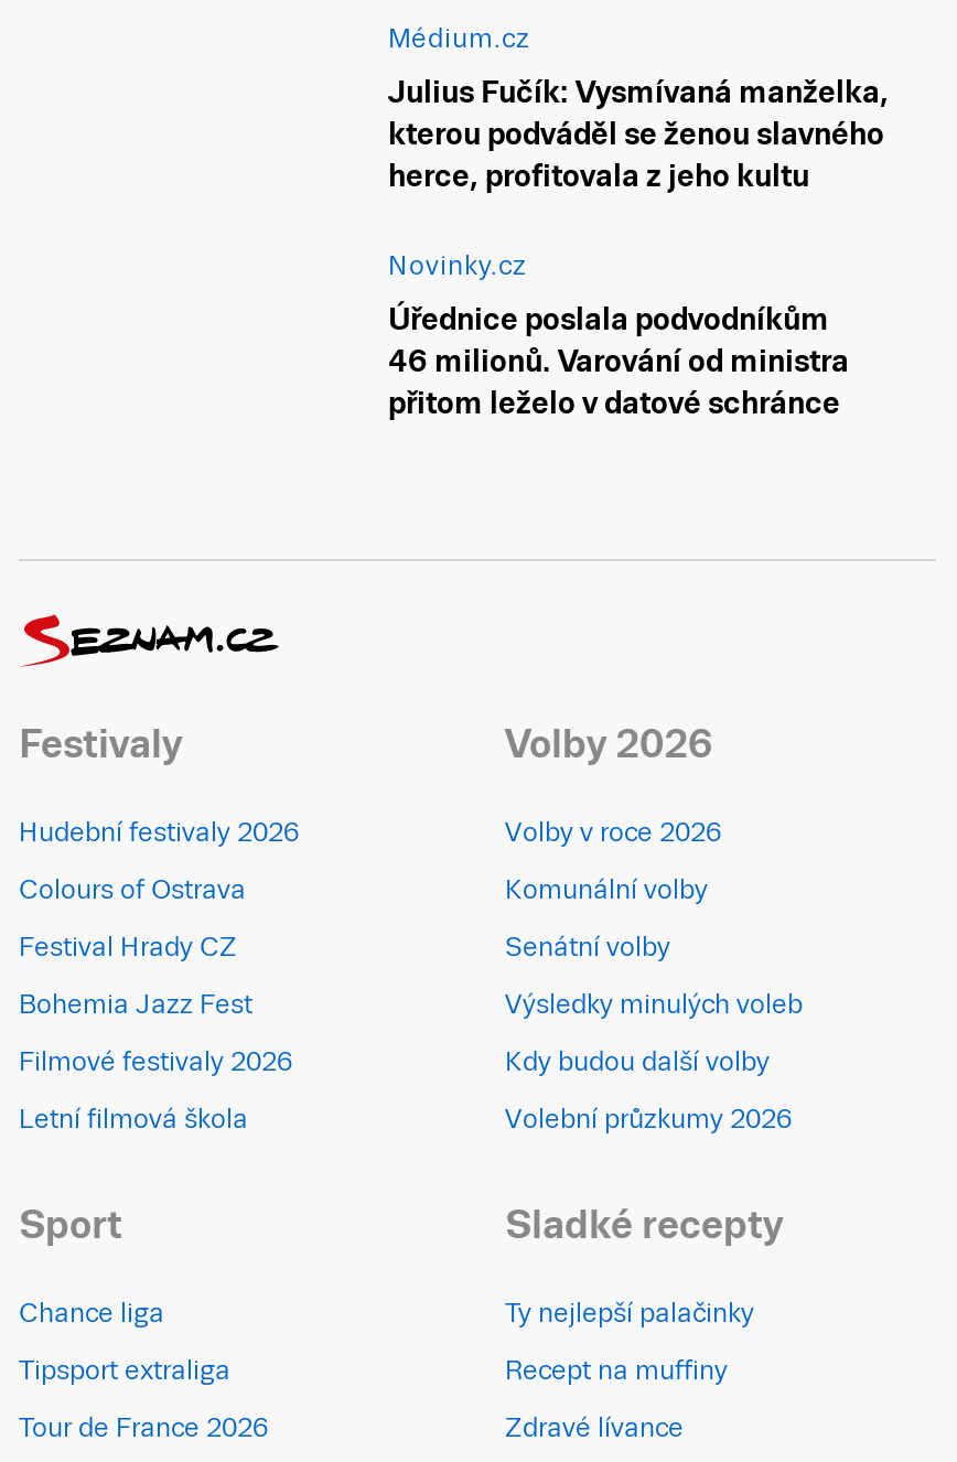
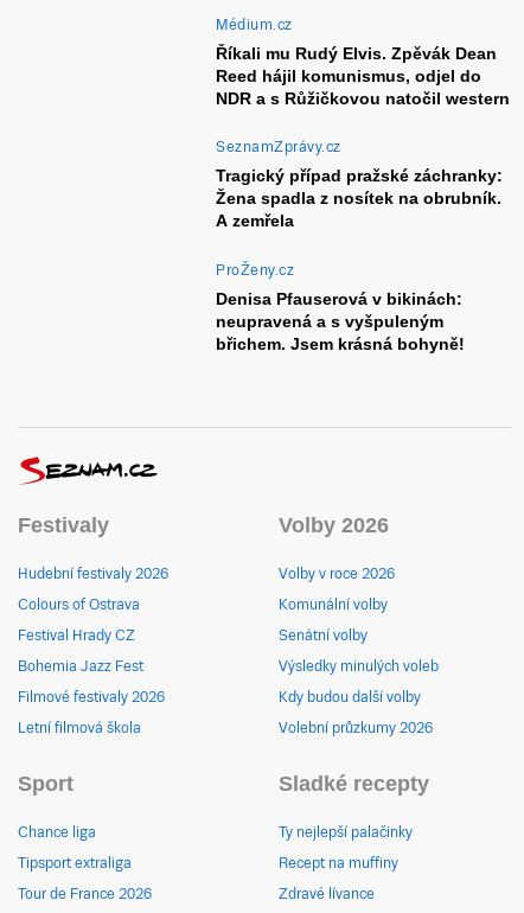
- Julius Fučík: Vysmívaná manželka,
- kterou podváděl se ženou slavného
- herce, profitovala z jeho kultu
- Novinky.cz
- Úřednice poslala podvodníkům
- 46 milionů. Varování od ministra
- přitom leželo v datové schránce
+ Říkali mu Rudý Elvis. Zpěvák Dean
+ Reed hájil komunismus, odjel do
+ NDR a s Růžičkovou natočil western
+ SeznamZprávy.cz
+ Tragický případ pražské záchranky:
+ Žena spadla z nosítek na obrubník.
+ A zemřela
+ ProŽeny.cz
+ Denisa Pfauserová v bikinách:
+ neupravená a s vyšpuleným
+ břichem. Jsem krásná bohyně!
